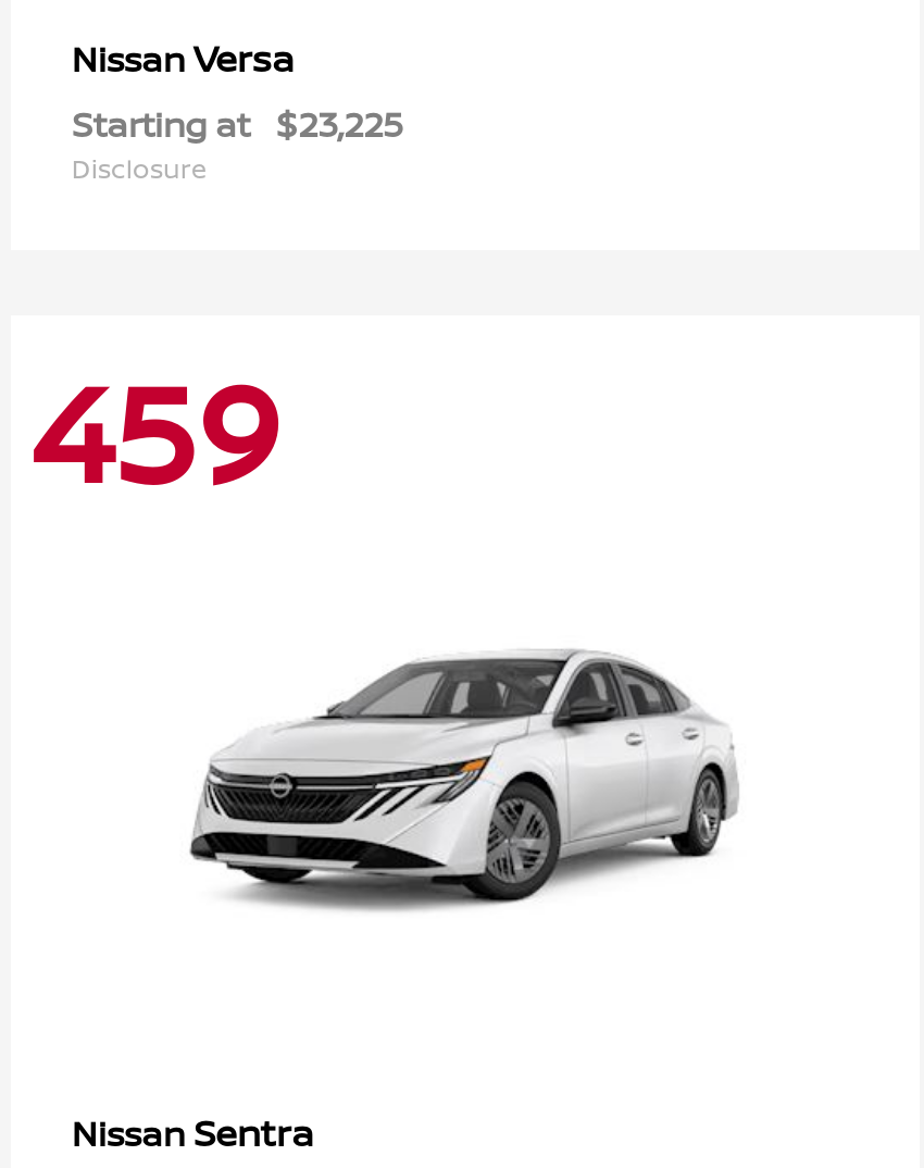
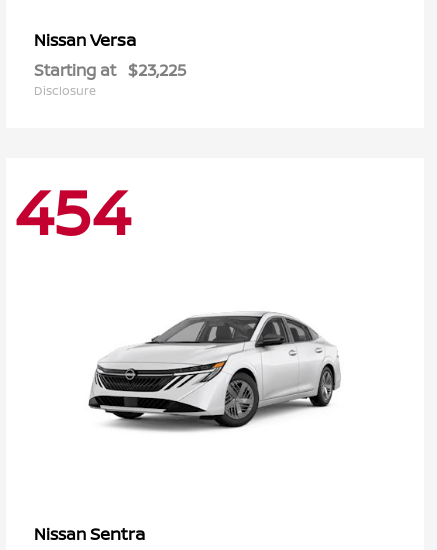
- 459
+ 454
